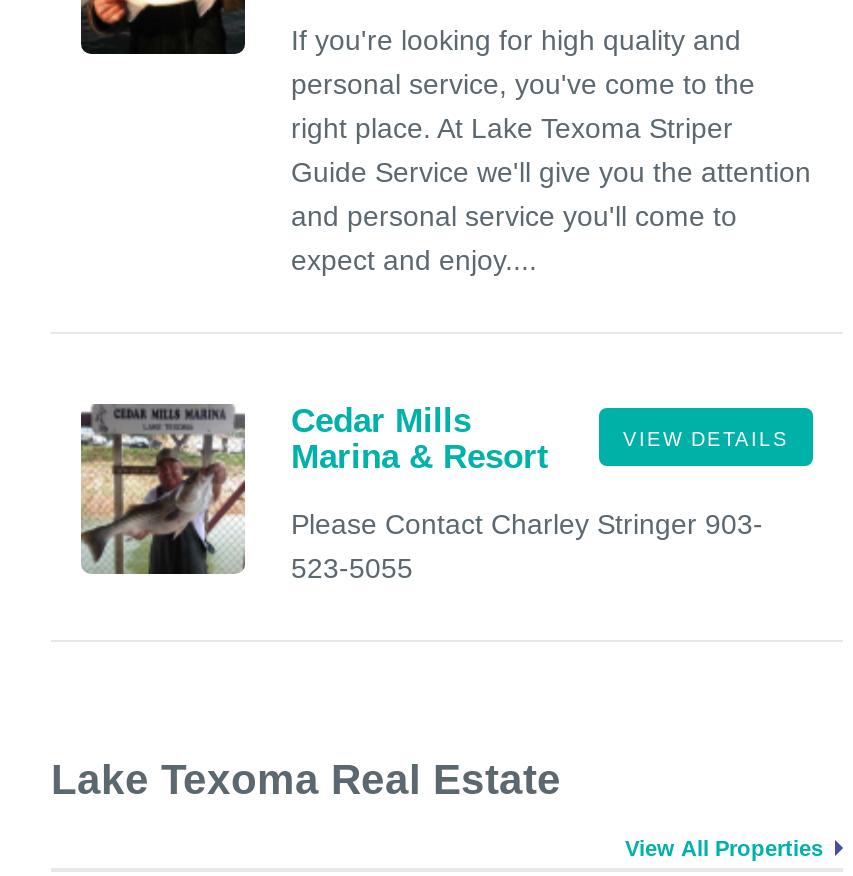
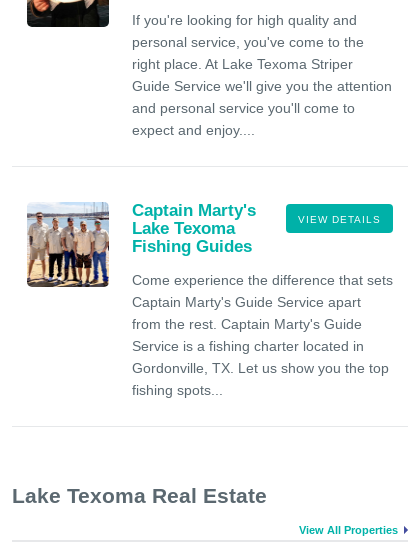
- [image]
- Cedar Mills
- Marina & Resort
+ [image]
+ Captain Marty's
+ Lake Texoma
+ Fishing Guides

- Please Contact Charley Stringer 903-
- 523-5055
+ Come experience the difference that sets
+ Captain Marty's Guide Service apart
+ from the rest. Captain Marty's Guide
+ Service is a fishing charter located in
+ Gordonville, TX. Let us show you the top
+ fishing spots...
